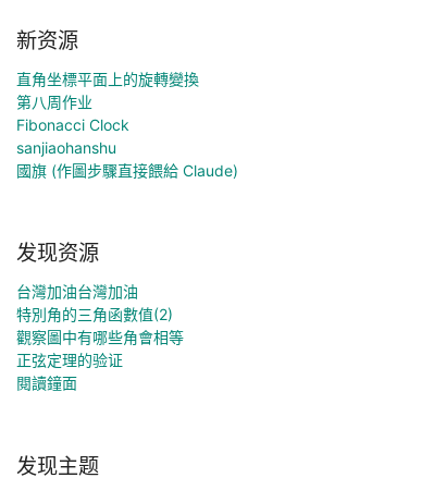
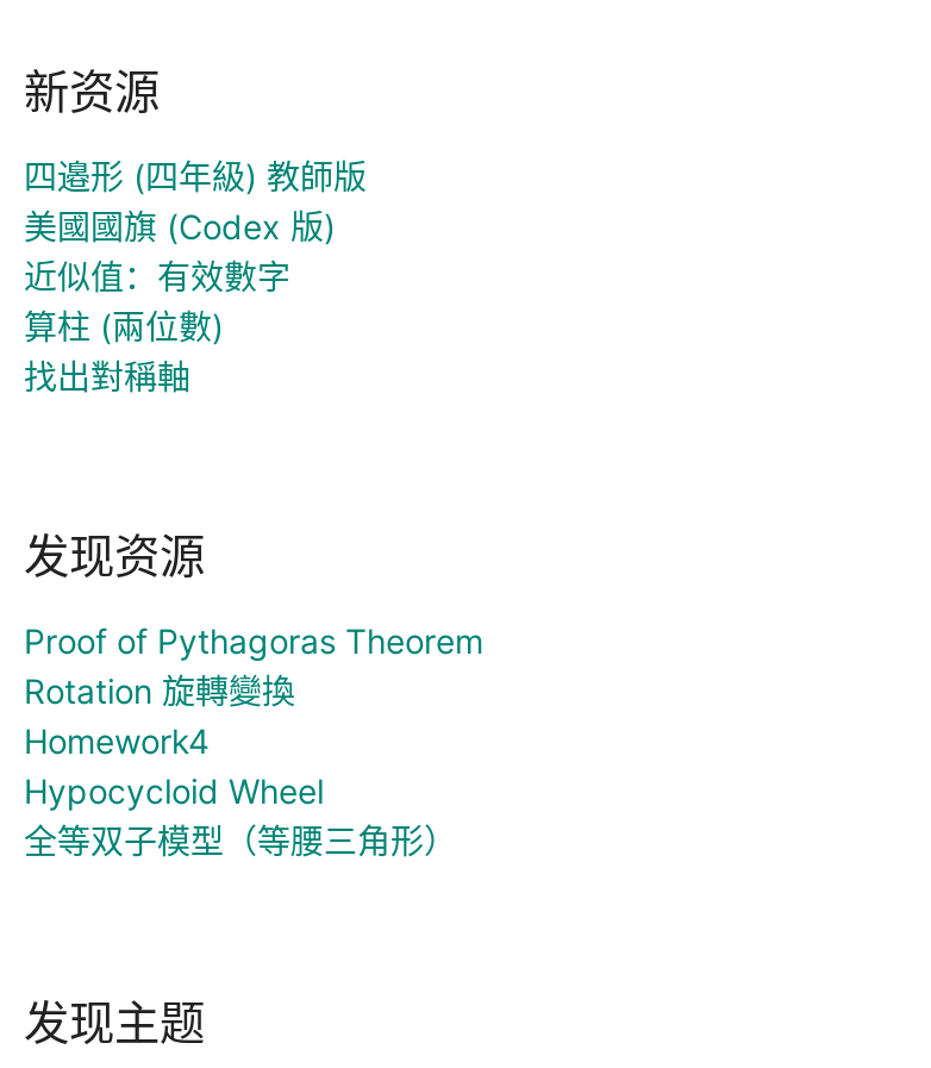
- 直角坐標平面上的旋轉變換
- 第八周作业
- Fibonacci Clock
- sanjiaohanshu
- 國旗 (作圖步驟直接餵給 Claude)
+ 四邉形 (四年級) 教師版
+ 美國國旗 (Codex 版)
+ 近似值：有效數字
+ 算柱 (兩位數)
+ 找出對稱軸

- 台灣加油台灣加油
- 特別角的三角函數值(2)
- 觀察圖中有哪些角會相等
- 正弦定理的验证
- 閱讀鐘面
+ Proof of Pythagoras Theorem
+ Rotation 旋轉變換
+ Homework4
+ Hypocycloid Wheel
+ 全等双子模型（等腰三角形）
